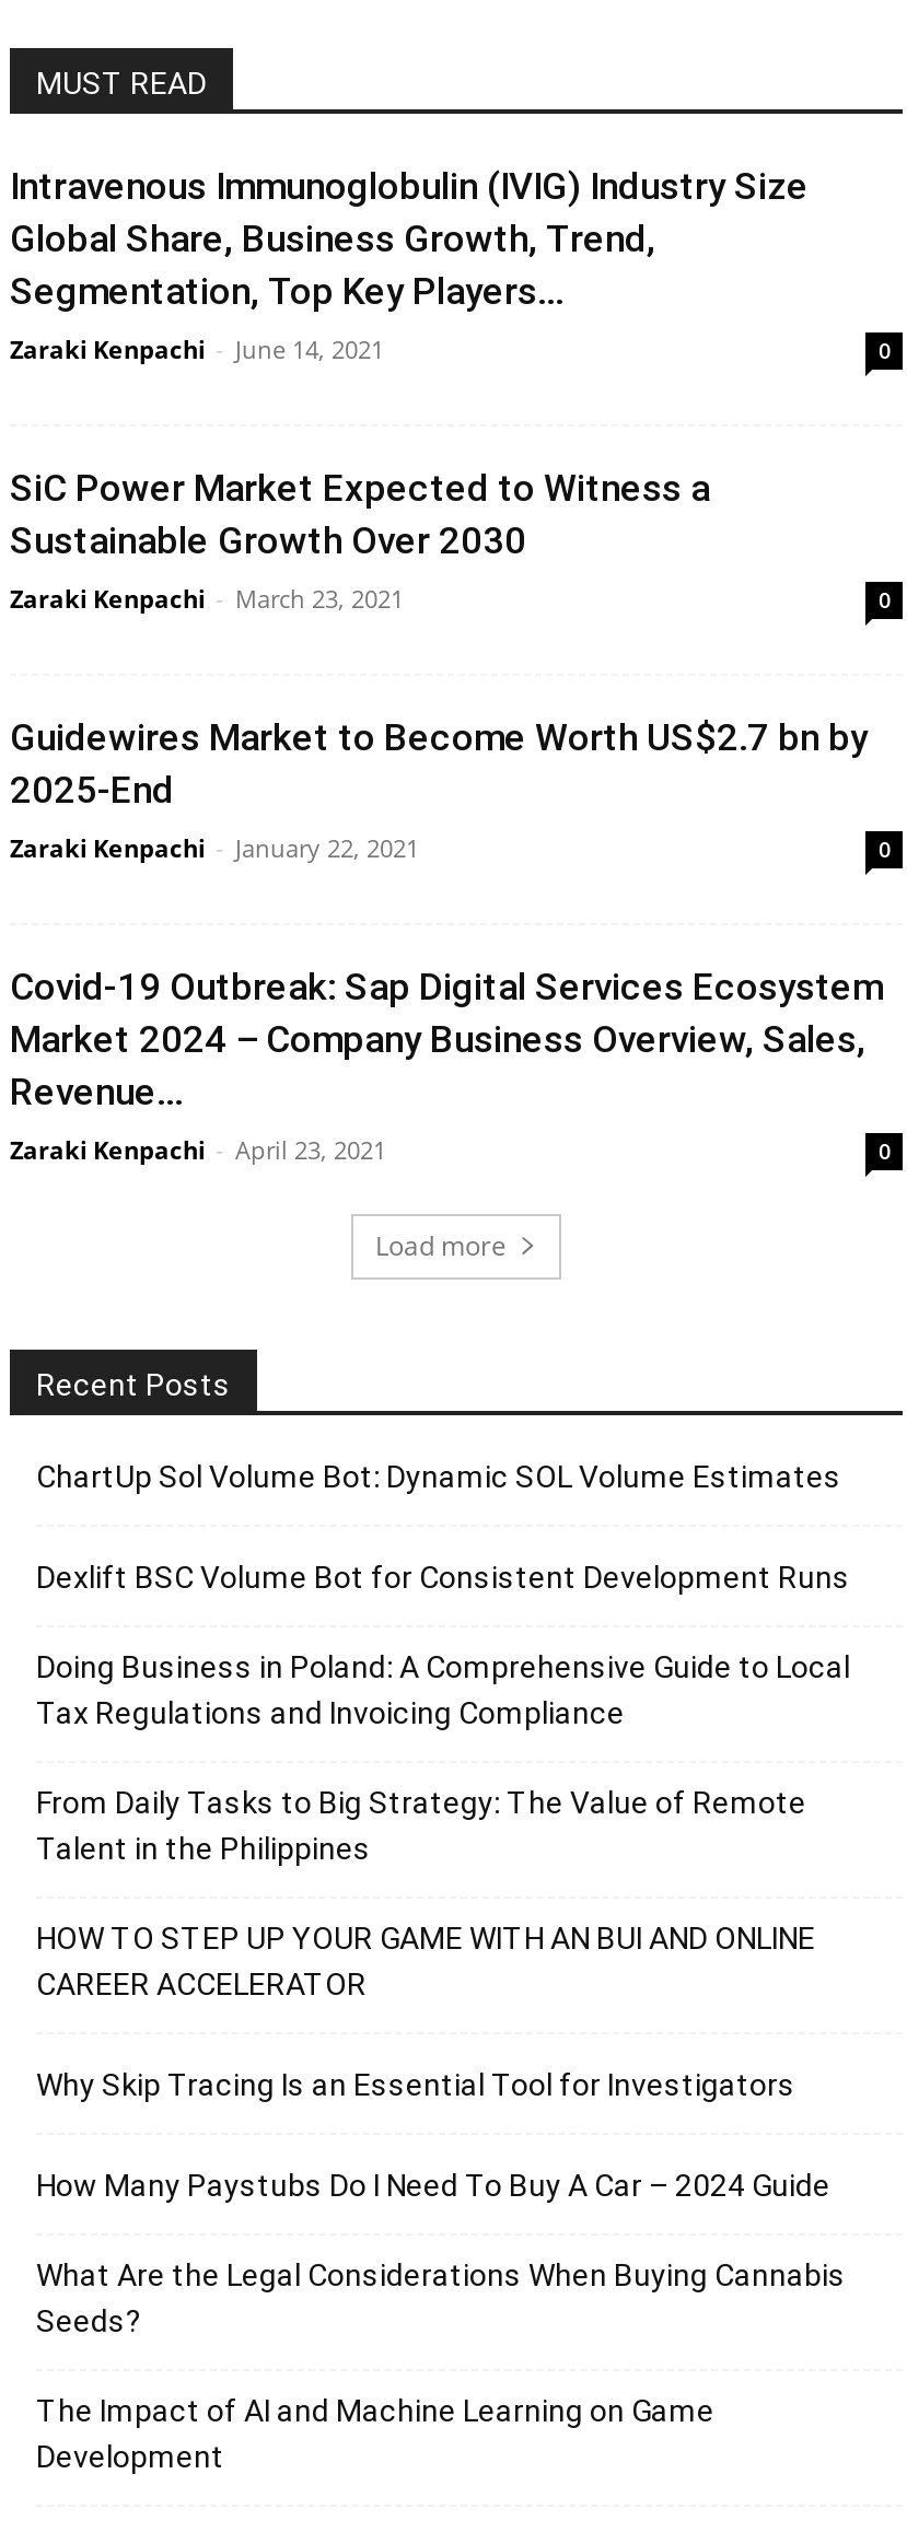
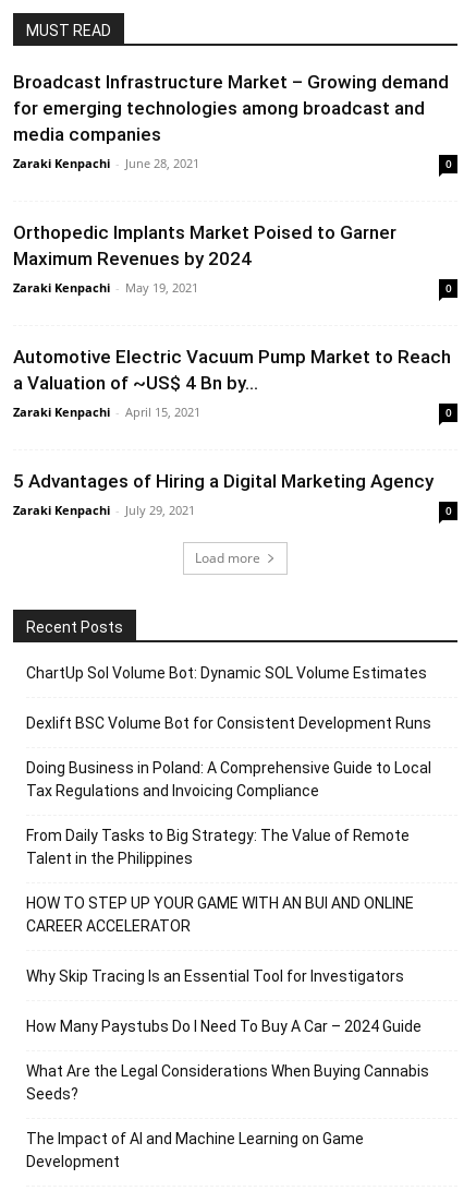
- Intravenous Immunoglobulin (IVIG) Industry Size
- Global Share, Business Growth, Trend,
- Segmentation, Top Key Players...
- Zaraki Kenpachi - June 14, 2021
+ Broadcast Infrastructure Market – Growing demand
+ for emerging technologies among broadcast and
+ media companies
+ Zaraki Kenpachi - June 28, 2021

- SiC Power Market Expected to Witness a
- Sustainable Growth Over 2030
- Zaraki Kenpachi - March 23, 2021
+ Orthopedic Implants Market Poised to Garner
+ Maximum Revenues by 2024
+ Zaraki Kenpachi - May 19, 2021

- Guidewires Market to Become Worth US$2.7 bn by
- 2025-End
- Zaraki Kenpachi - January 22, 2021
+ Automotive Electric Vacuum Pump Market to Reach
+ a Valuation of ~US$ 4 Bn by...
+ Zaraki Kenpachi - April 15, 2021

- Covid-19 Outbreak: Sap Digital Services Ecosystem
- Market 2024 – Company Business Overview, Sales,
- Revenue...
- Zaraki Kenpachi - April 23, 2021
+ 5 Advantages of Hiring a Digital Marketing Agency
+ Zaraki Kenpachi - July 29, 2021
